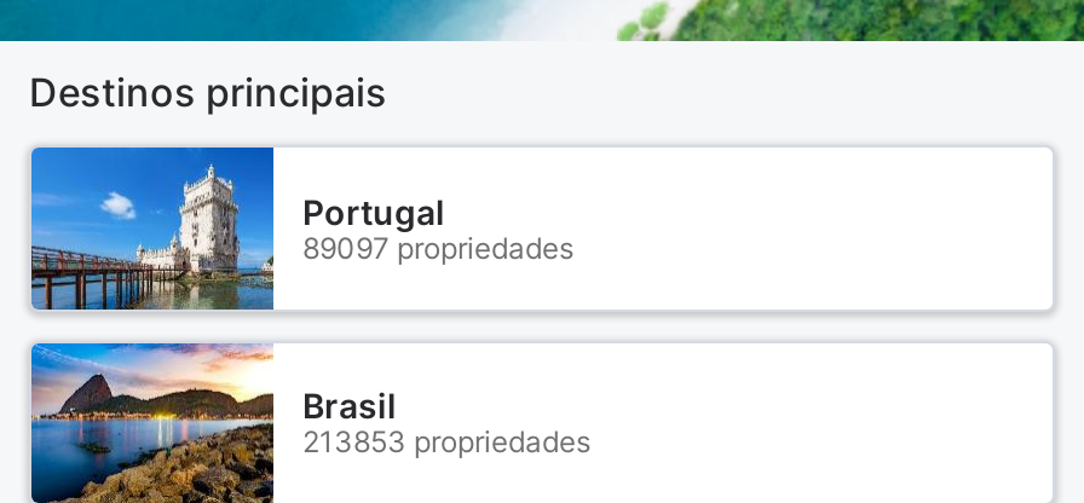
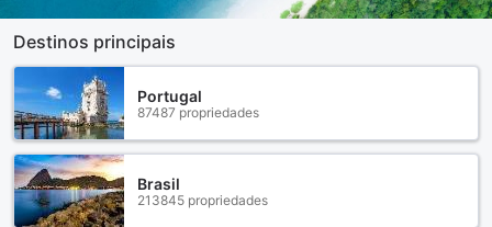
- 89097 propriedades
+ 87487 propriedades

- 213853 propriedades
+ 213845 propriedades
